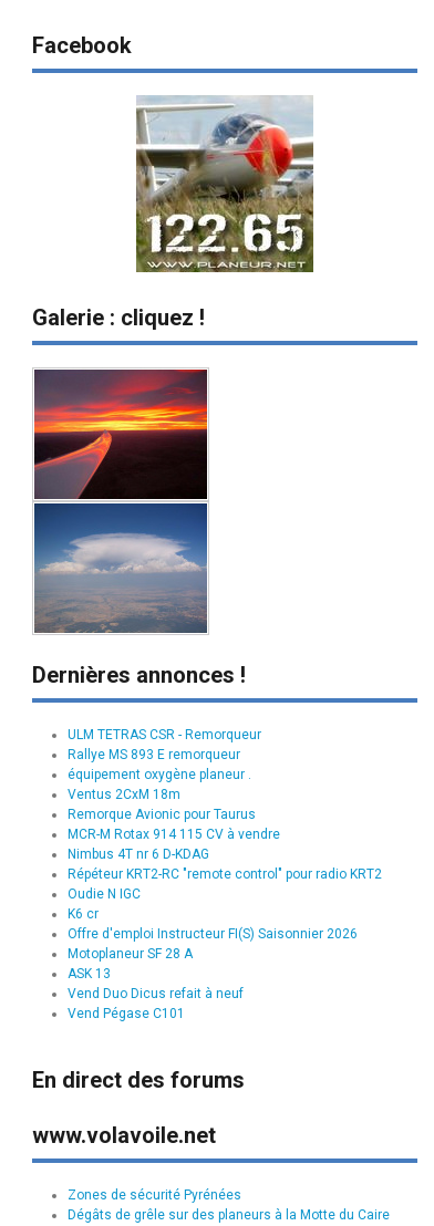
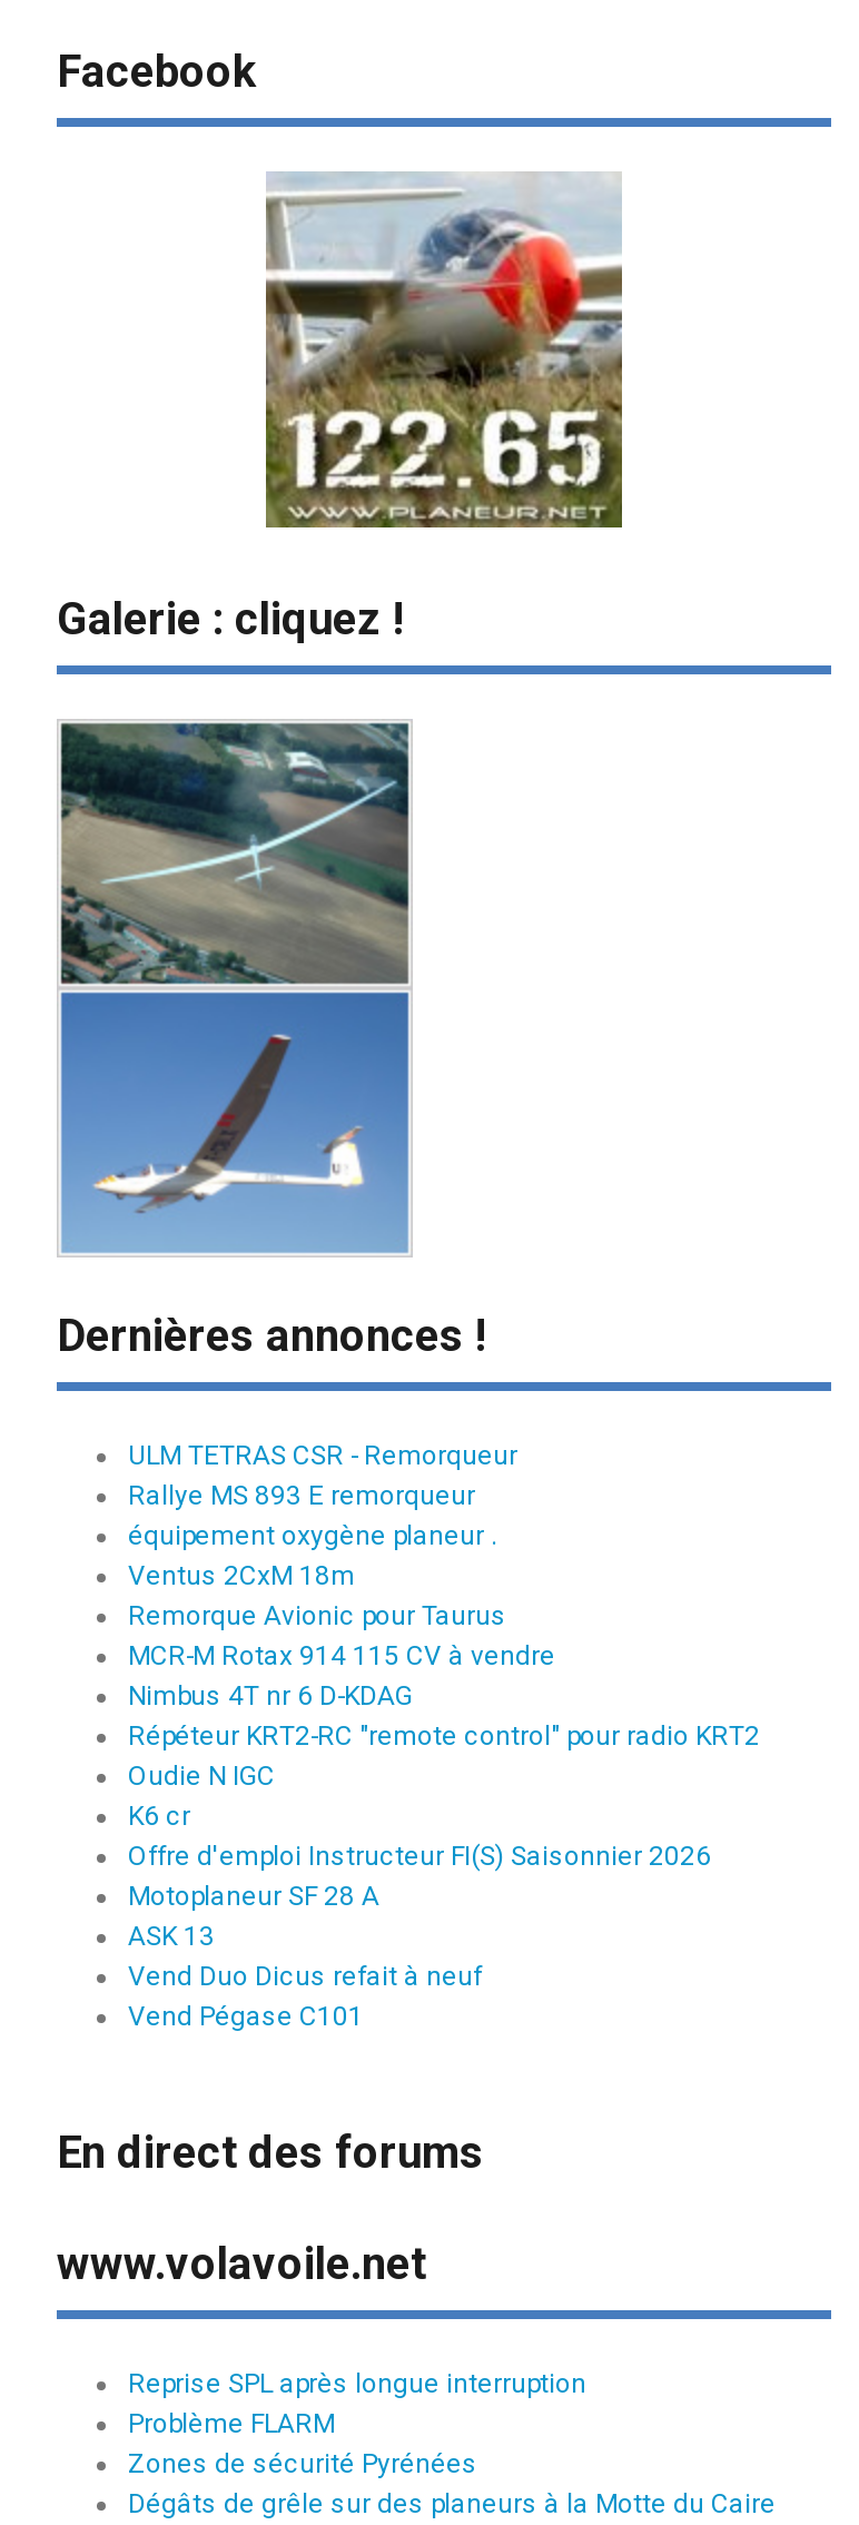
- [image]
+ [image]

+ Reprise SPL après longue interruption
+ Problème FLARM
